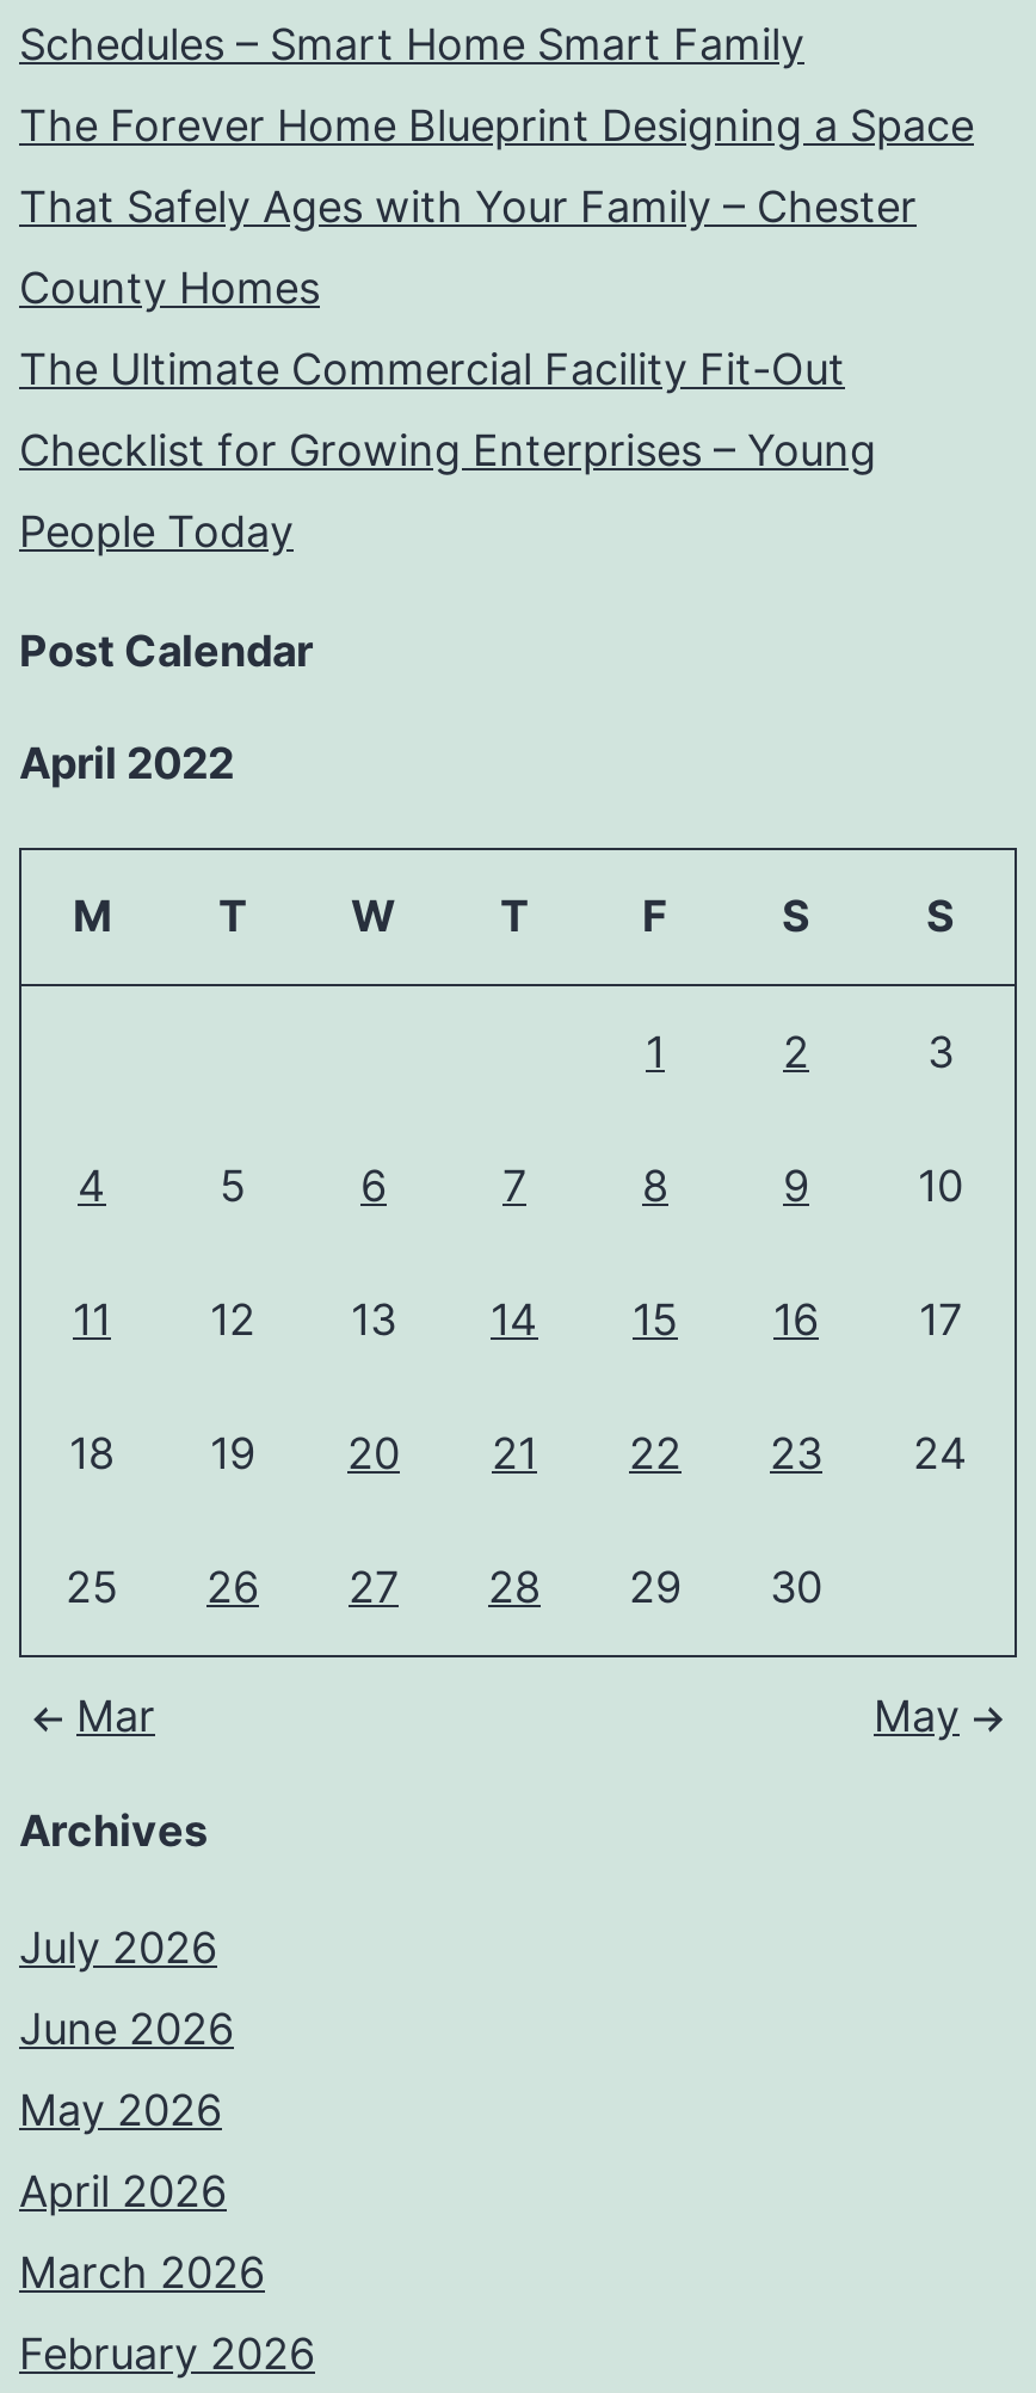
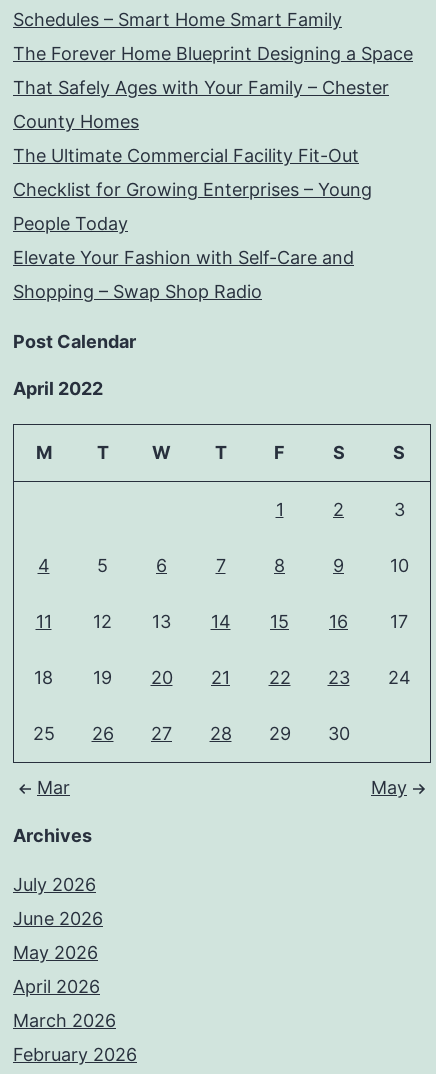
+ Elevate Your Fashion with Self-Care and
+ Shopping – Swap Shop Radio
